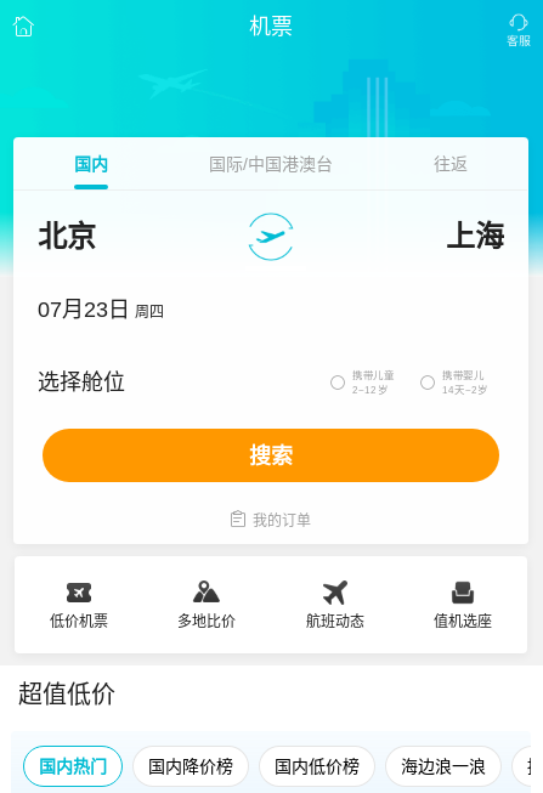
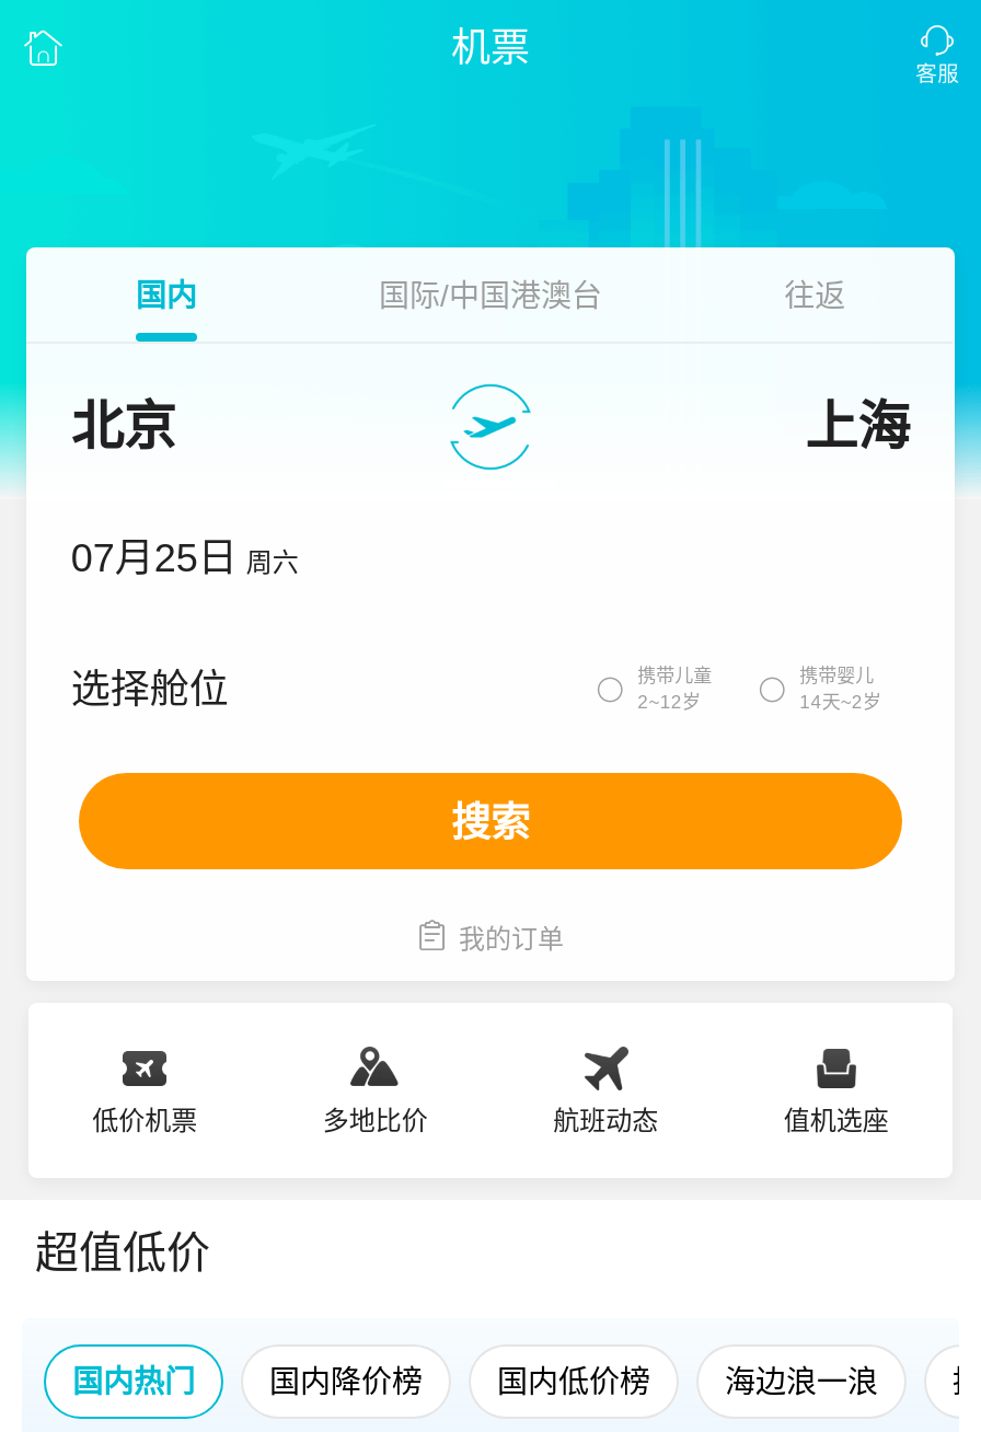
- 07月23日 周四
+ 07月25日 周六
